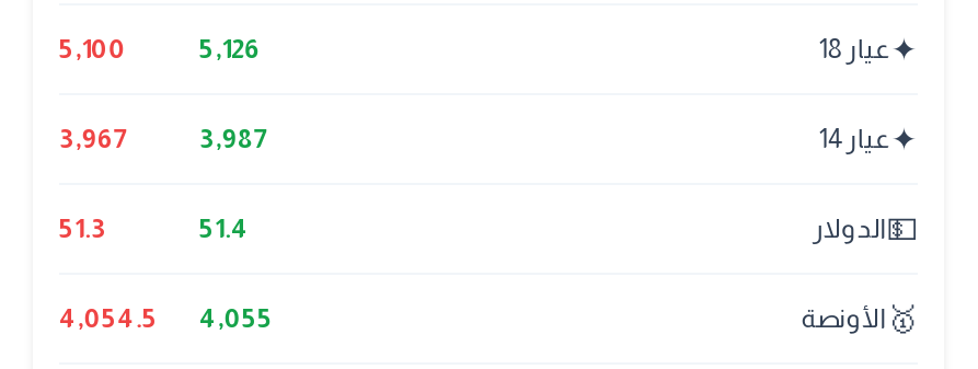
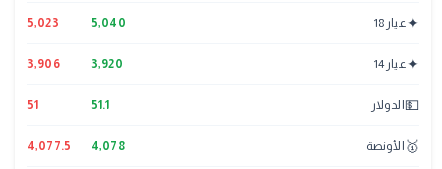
- 5,100
+ 5,023

- 5,126
+ 5,040

- 3,967
+ 3,906

- 3,987
+ 3,920

- 51.3
+ 51

- 51.4
+ 51.1

- 4,054.5
+ 4,077.5

- 4,055
+ 4,078
